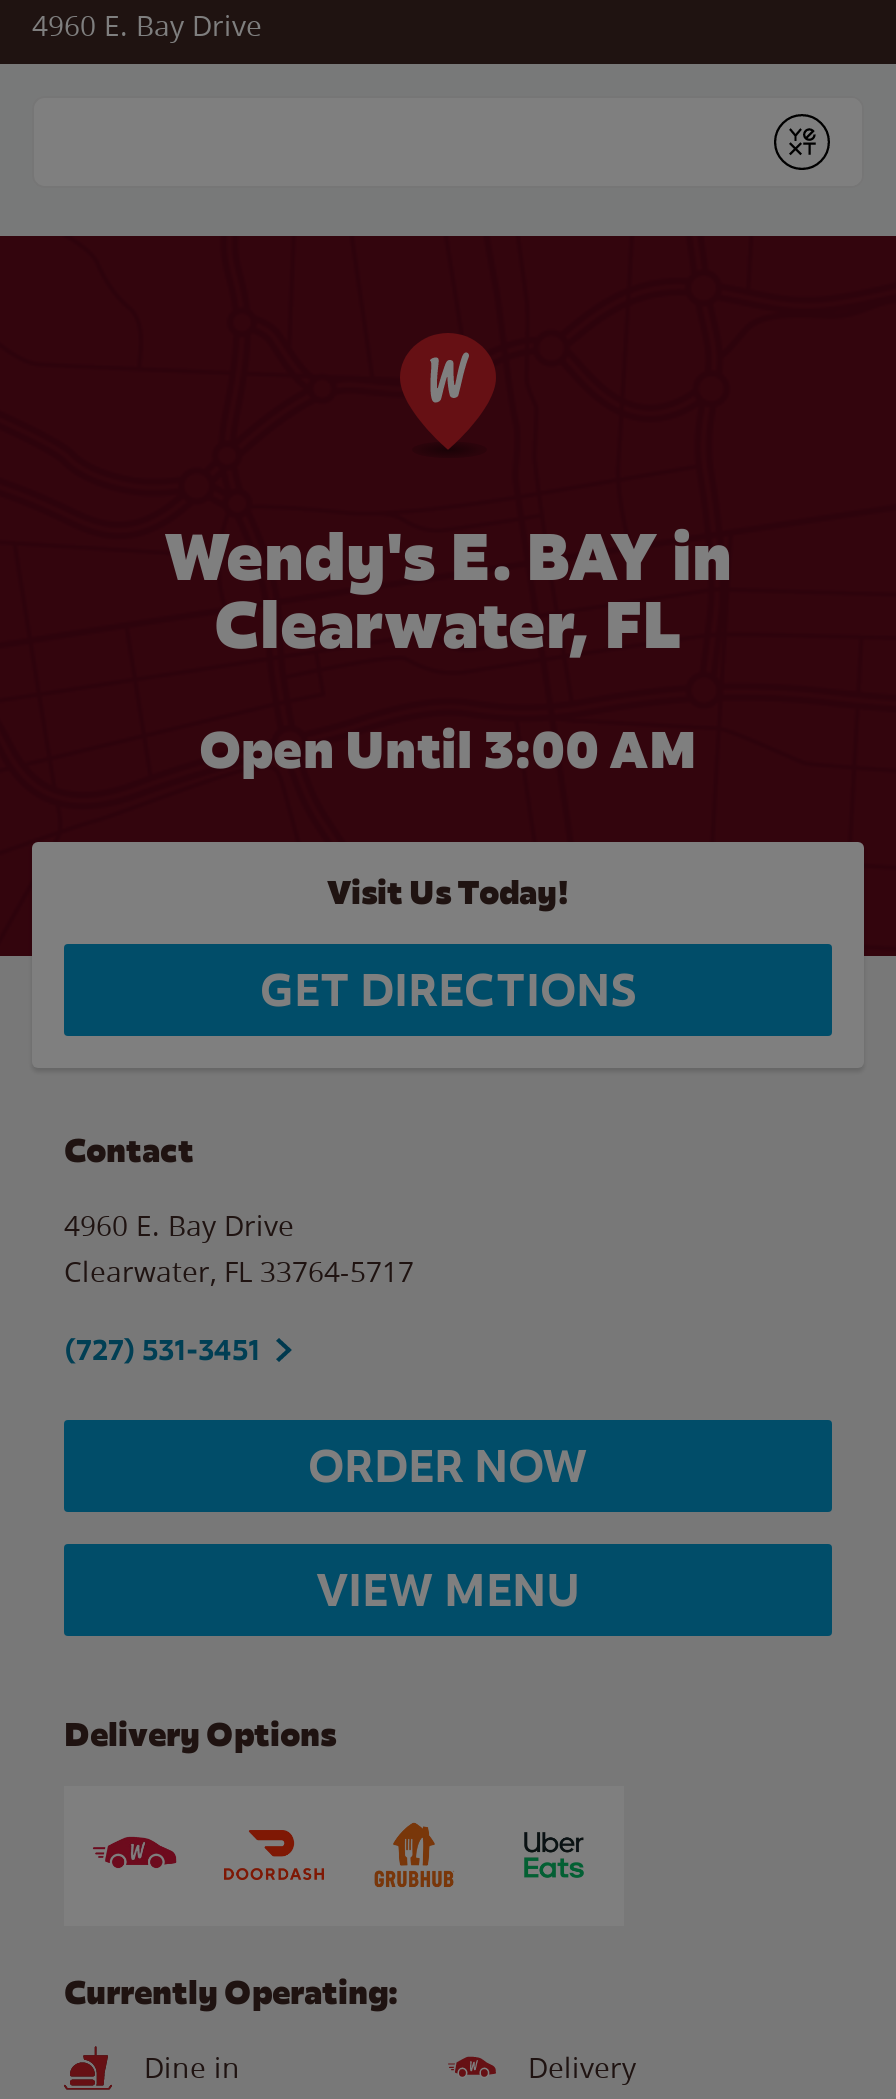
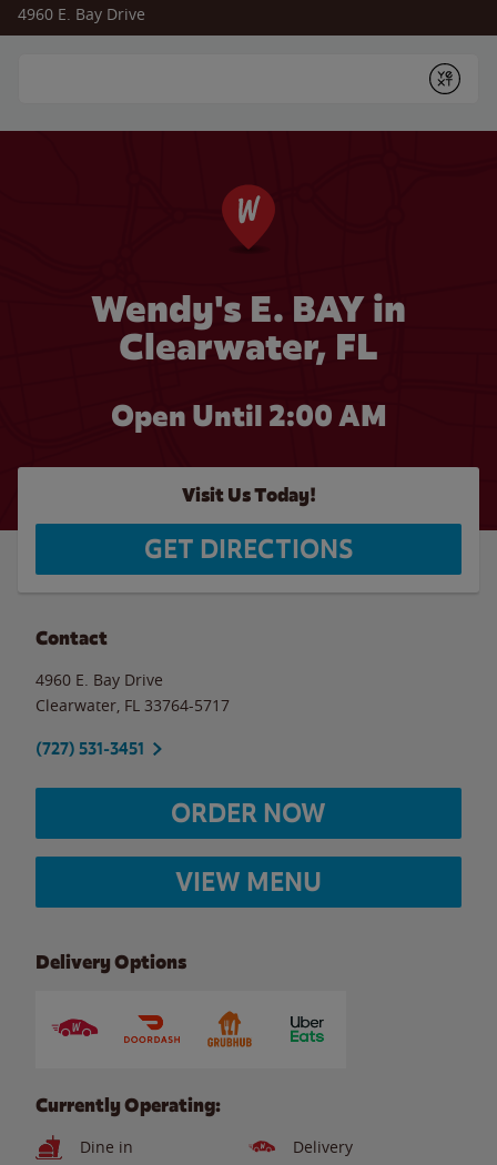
- Open Until 3:00 AM
+ Open Until 2:00 AM
